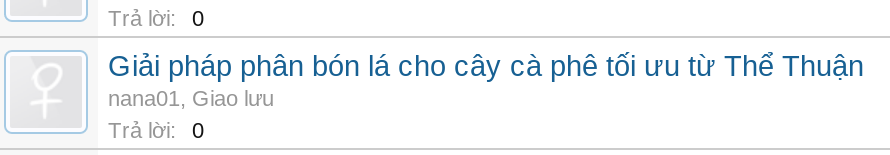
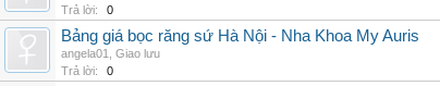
- Giải pháp phân bón lá cho cây cà phê tối ưu từ Thể Thuận
- nana01, Giao lưu
+ Bảng giá bọc răng sứ Hà Nội - Nha Khoa My Auris
+ angela01, Giao lưu
